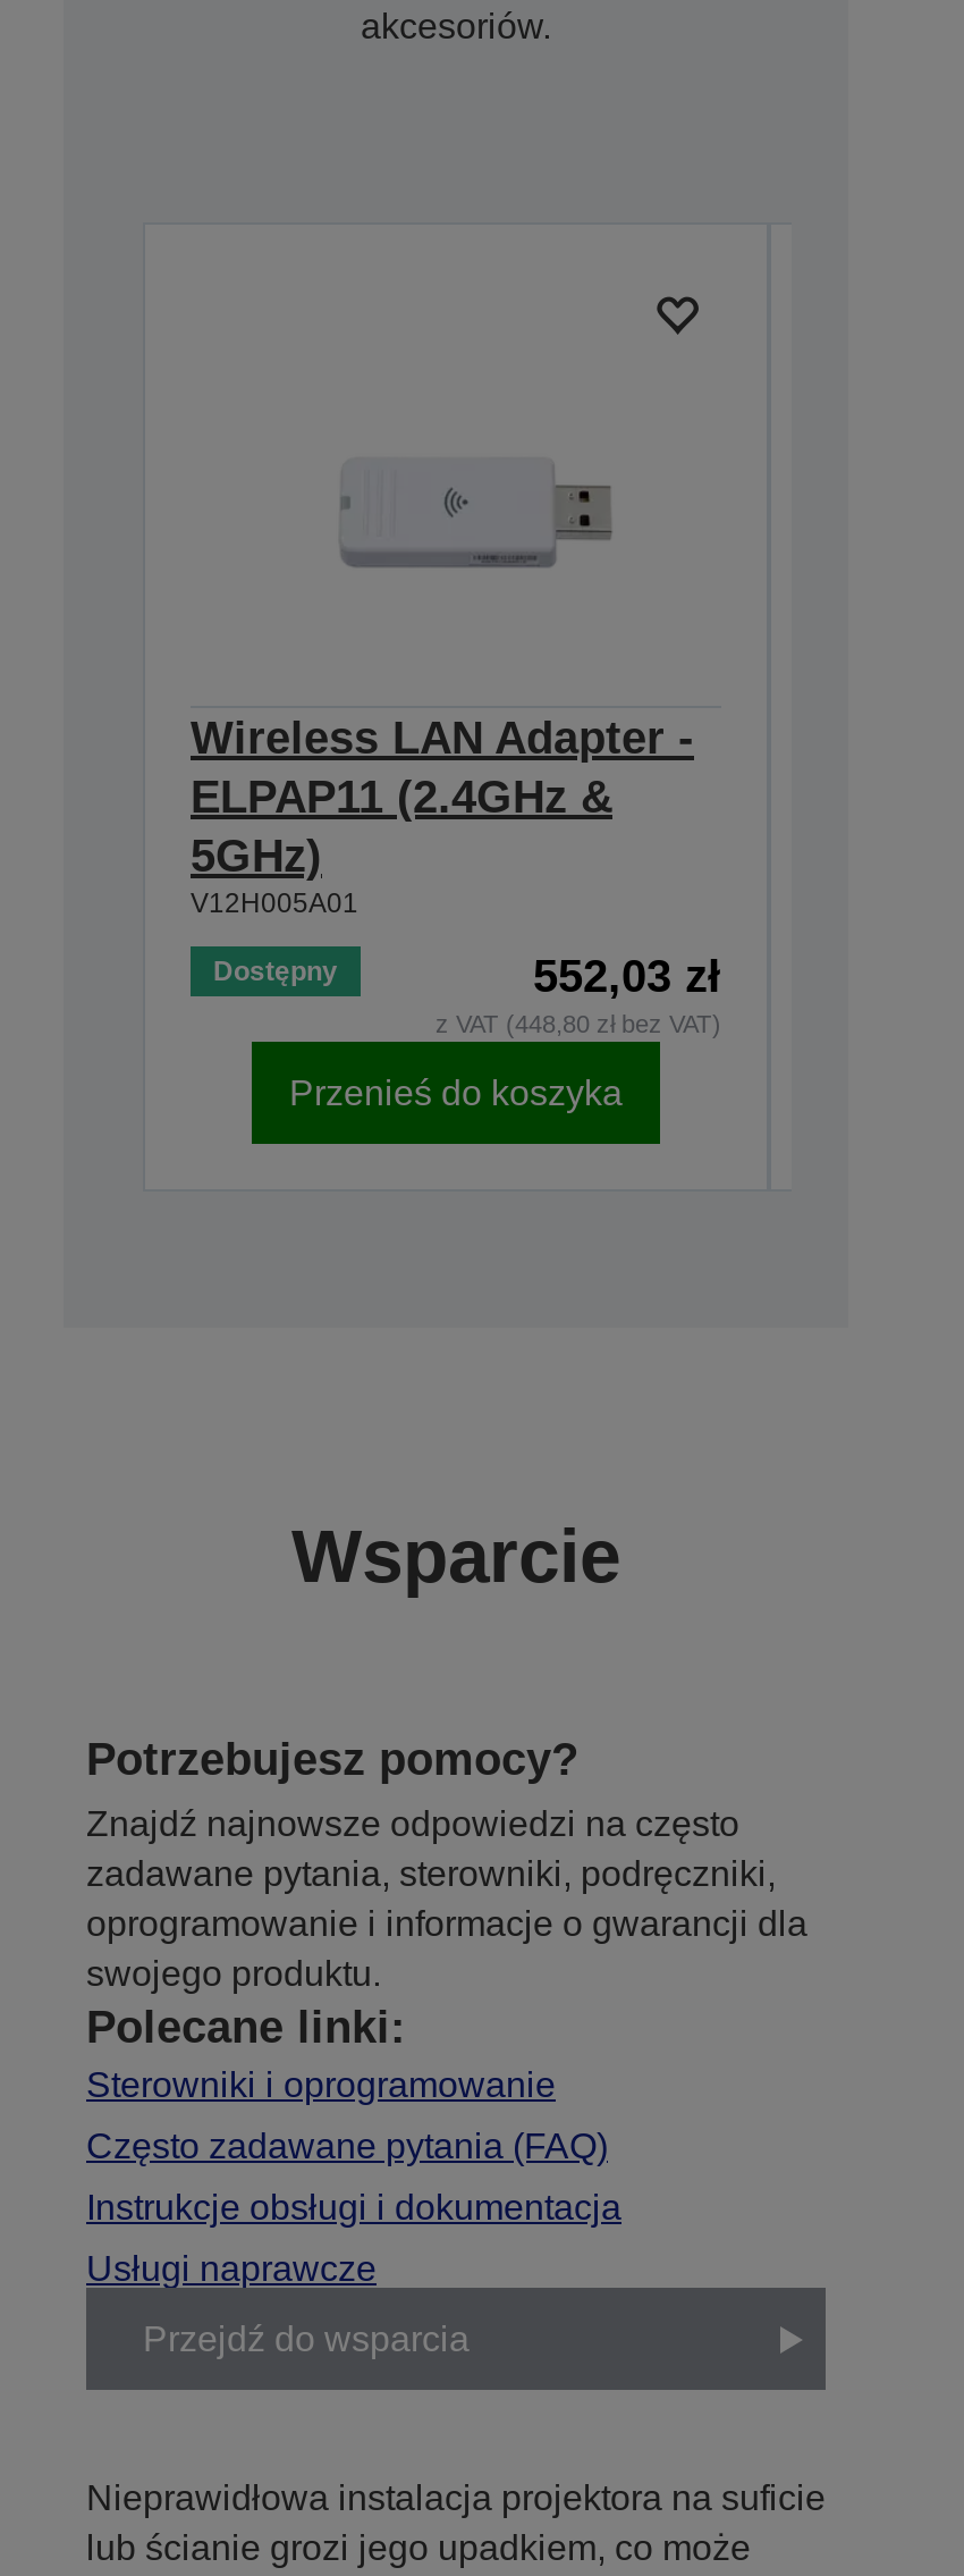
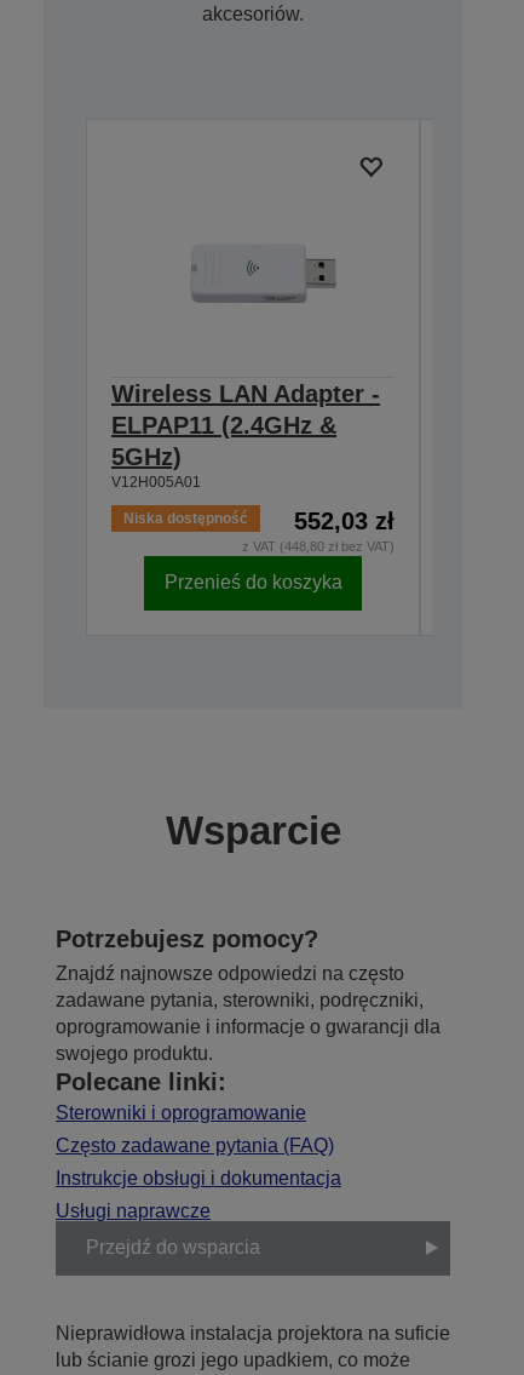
- Dostępny
+ Niska dostępność
